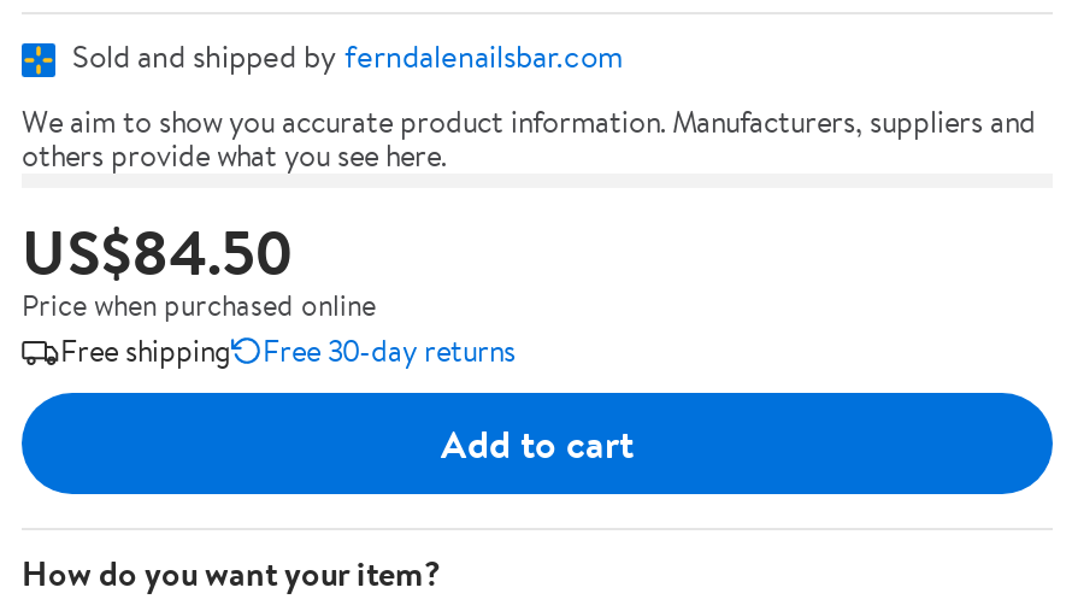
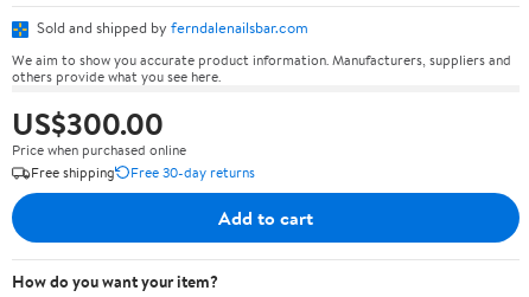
- US$84.50
+ US$300.00
